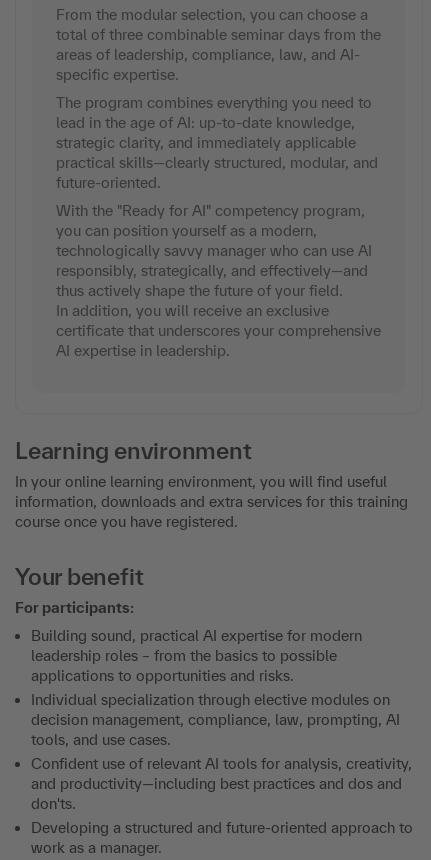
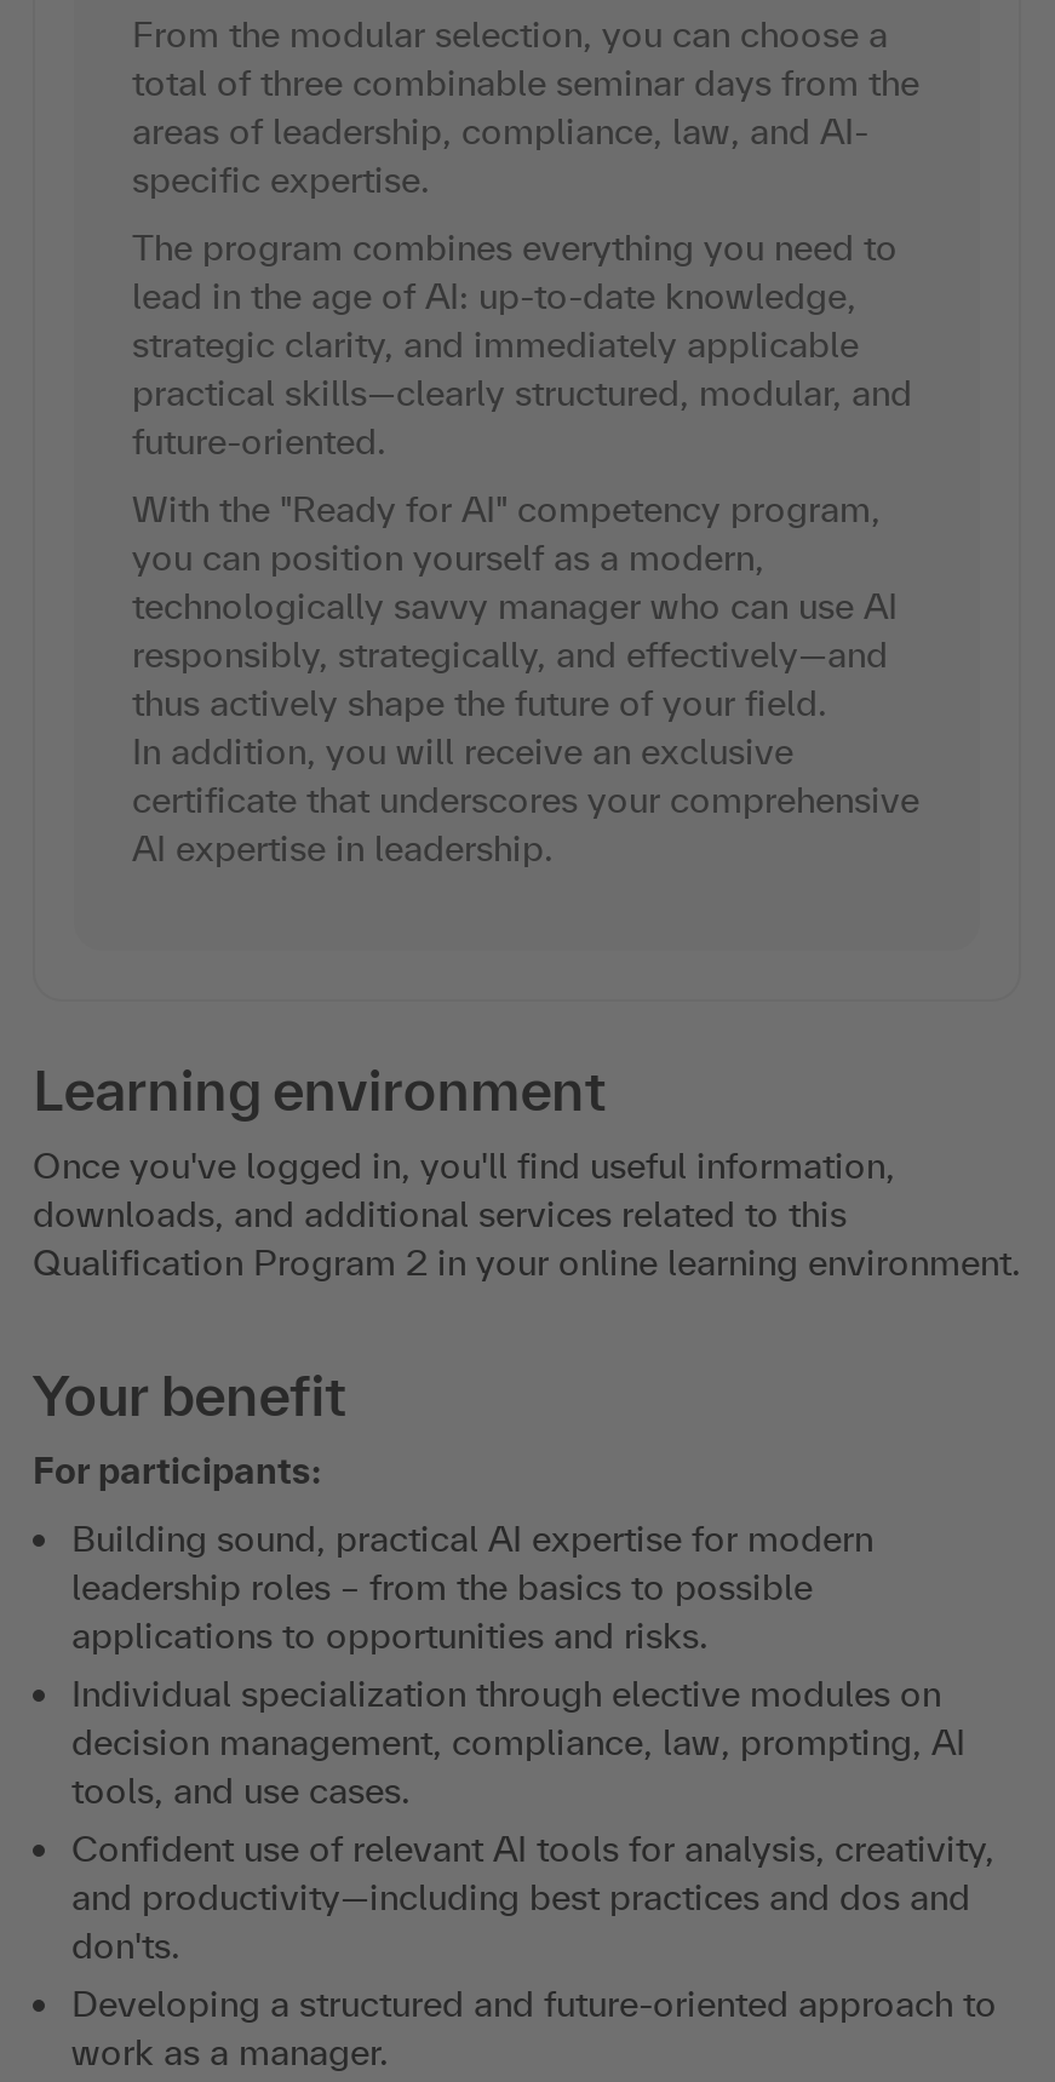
- In your online learning environment, you will find useful
- information, downloads and extra services for this training
- course once you have registered.
+ Once you've logged in, you'll find useful information,
+ downloads, and additional services related to this
+ Qualification Program 2 in your online learning environment.
